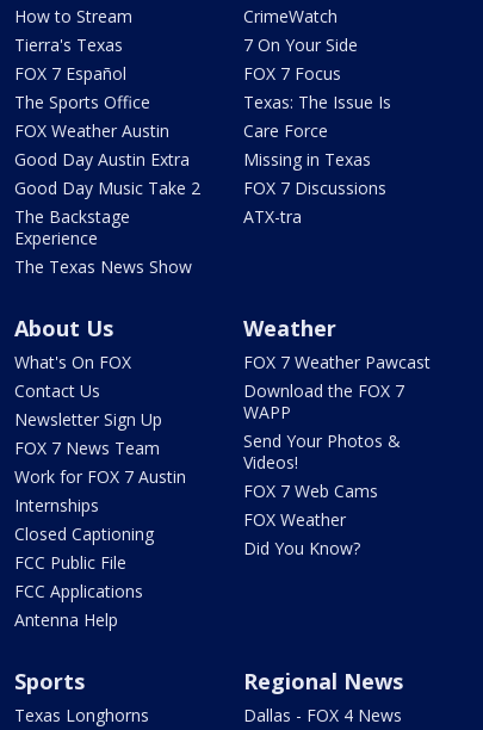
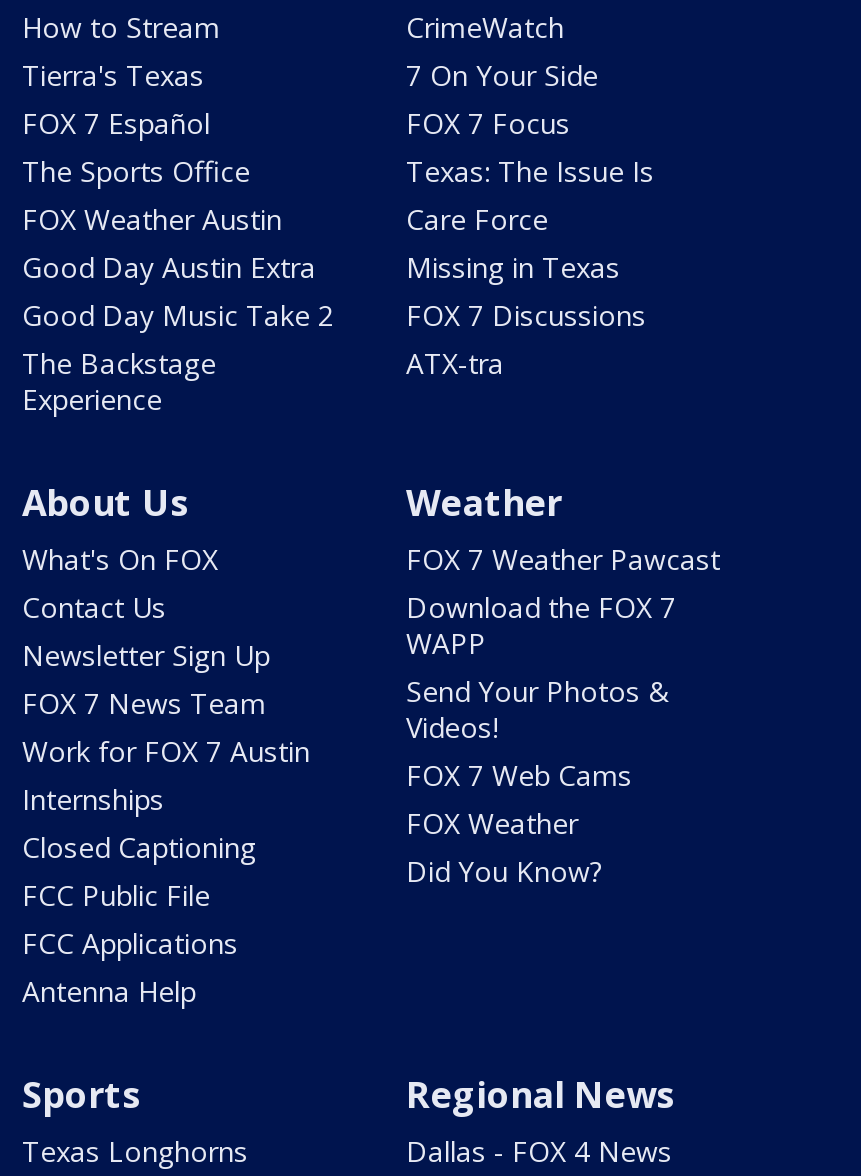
- The Texas News Show
